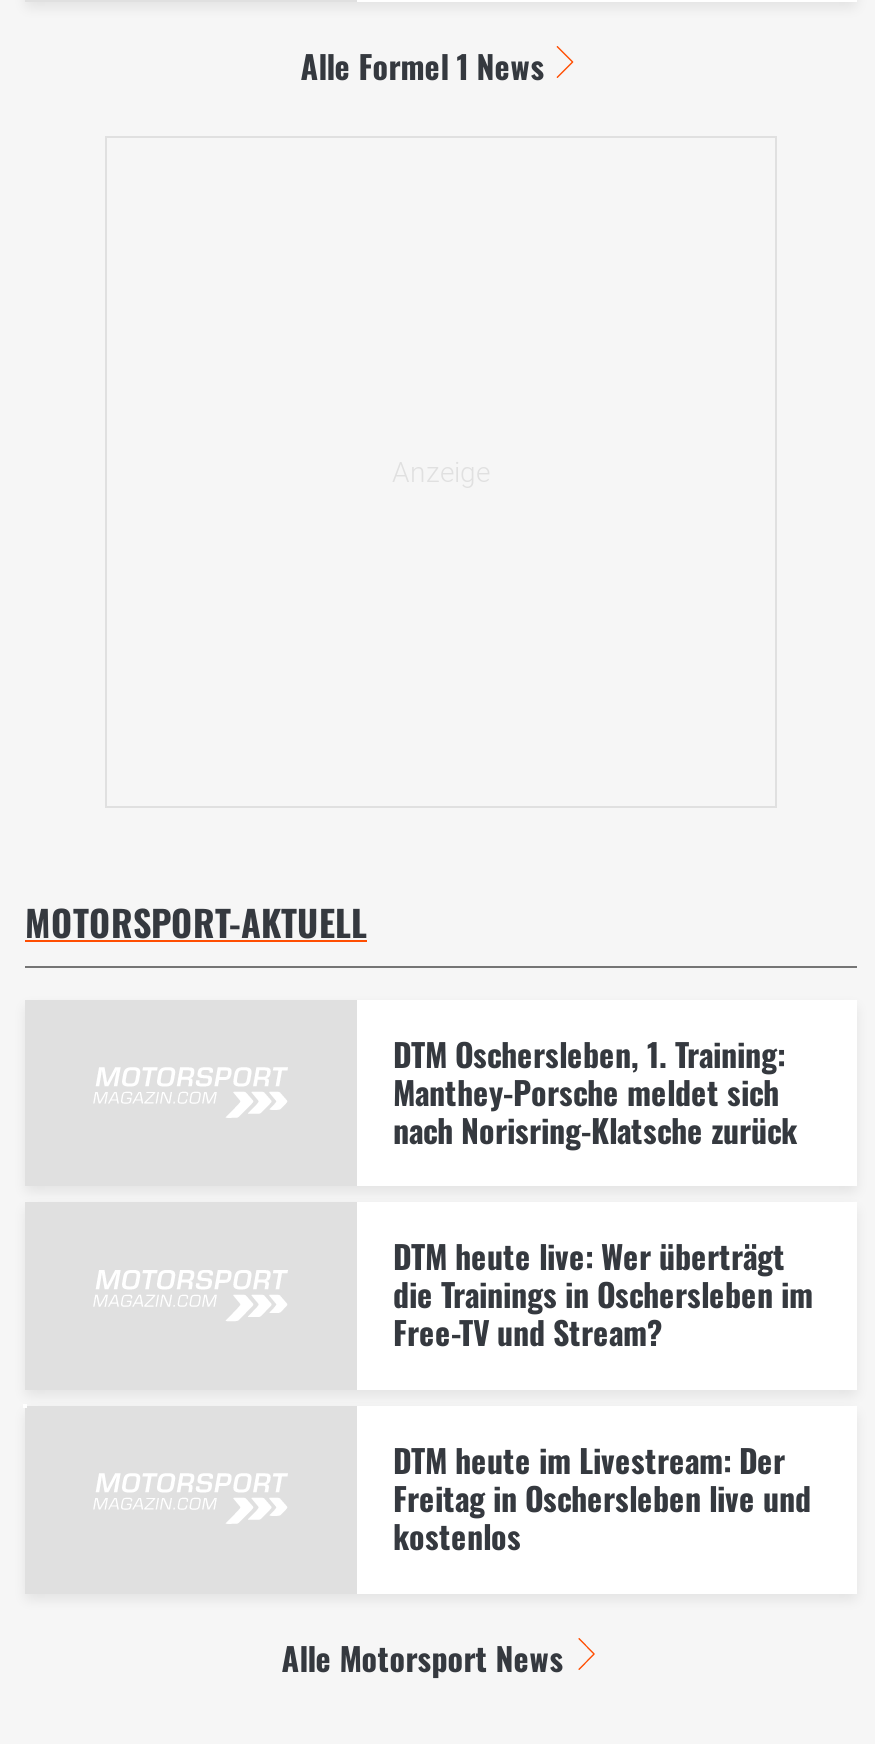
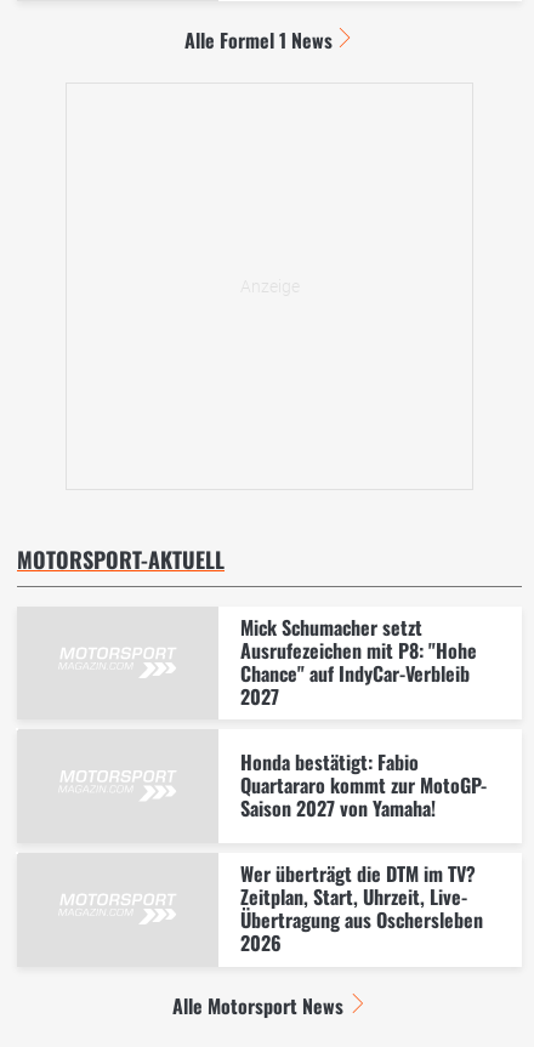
- DTM Oschersleben, 1. Training:
- Manthey-Porsche meldet sich
- nach Norisring-Klatsche zurück
+ Mick Schumacher setzt
+ Ausrufezeichen mit P8: "Hohe
+ Chance" auf IndyCar-Verbleib
+ 2027

- DTM heute live: Wer überträgt
- die Trainings in Oschersleben im
- Free-TV und Stream?
+ Honda bestätigt: Fabio
+ Quartararo kommt zur MotoGP-
+ Saison 2027 von Yamaha!

- DTM heute im Livestream: Der
- Freitag in Oschersleben live und
- kostenlos
+ Wer überträgt die DTM im TV?
+ Zeitplan, Start, Uhrzeit, Live-
+ Übertragung aus Oschersleben
+ 2026
